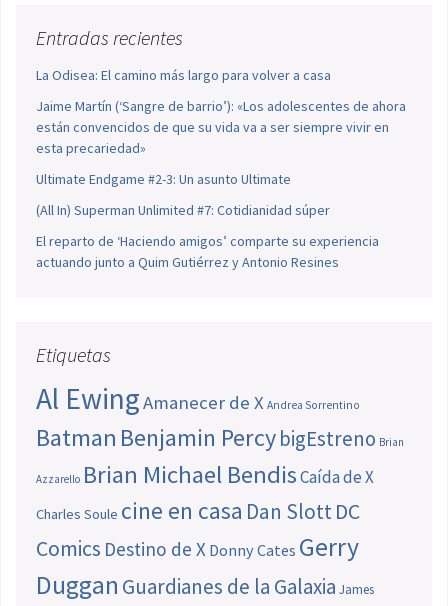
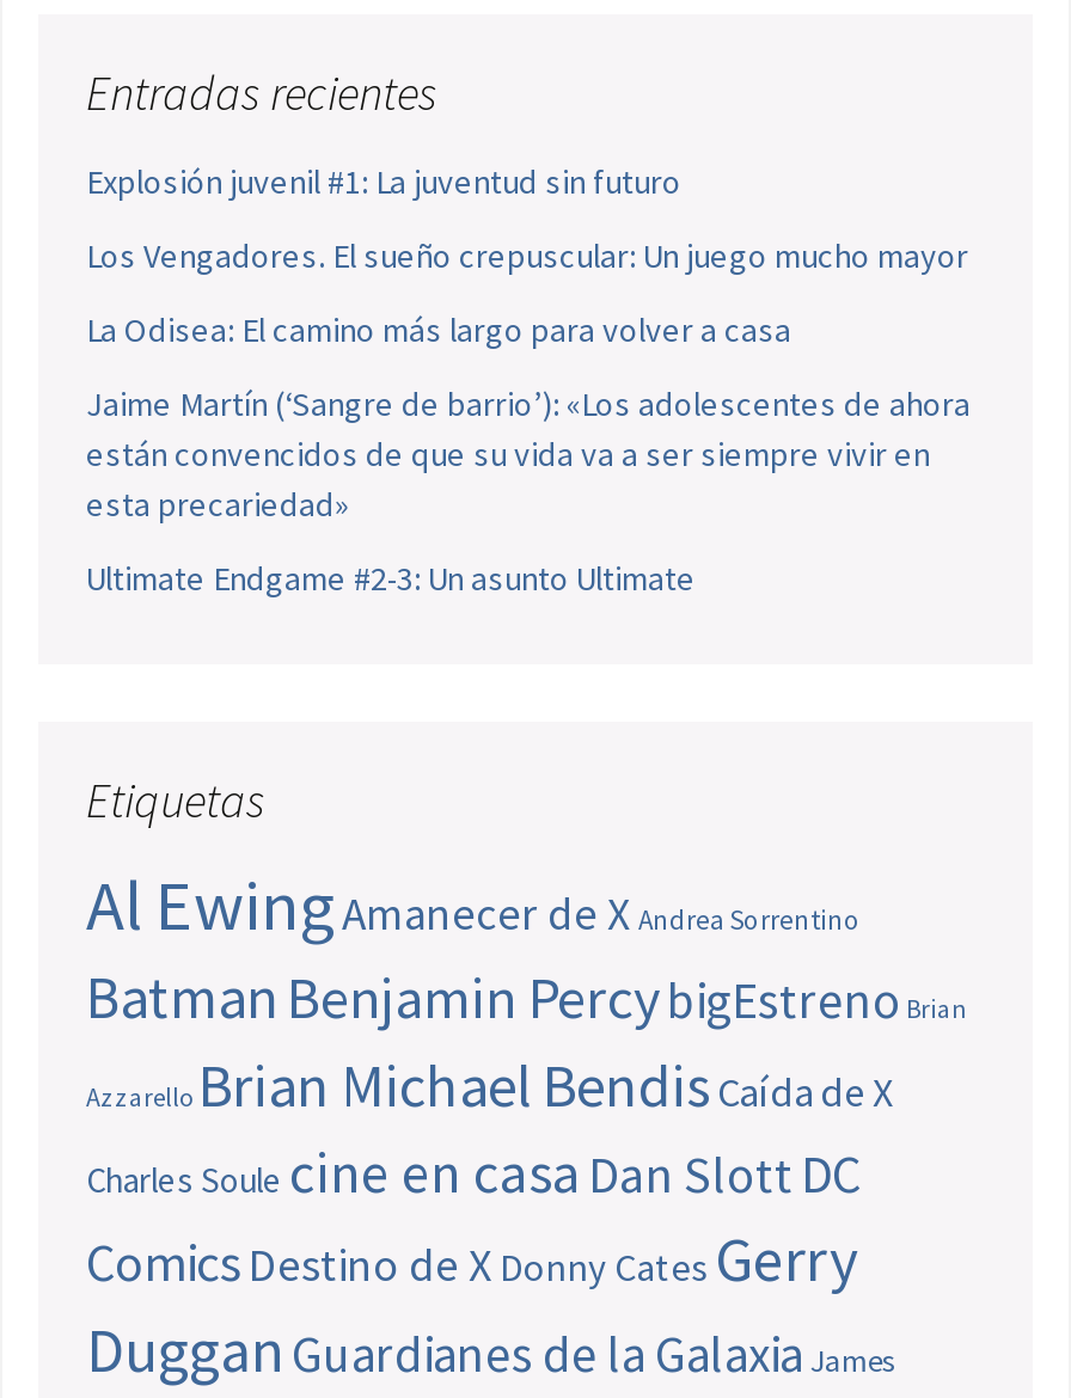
+ Explosión juvenil #1: La juventud sin futuro
+ Los Vengadores. El sueño crepuscular: Un juego mucho mayor

moved down: La Odisea: El camino más largo para volver a casa | Jaime Martín (‘Sangre de barrio’): «Los adolescentes de ahora | están convencidos de que su vida va a ser siempre vivir en | esta precariedad» | Ultimate Endgame #2-3: Un asunto Ultimate

- (All In) Superman Unlimited #7: Cotidianidad súper
- El reparto de ‘Haciendo amigos’ comparte su experiencia
- actuando junto a Quim Gutiérrez y Antonio Resines
